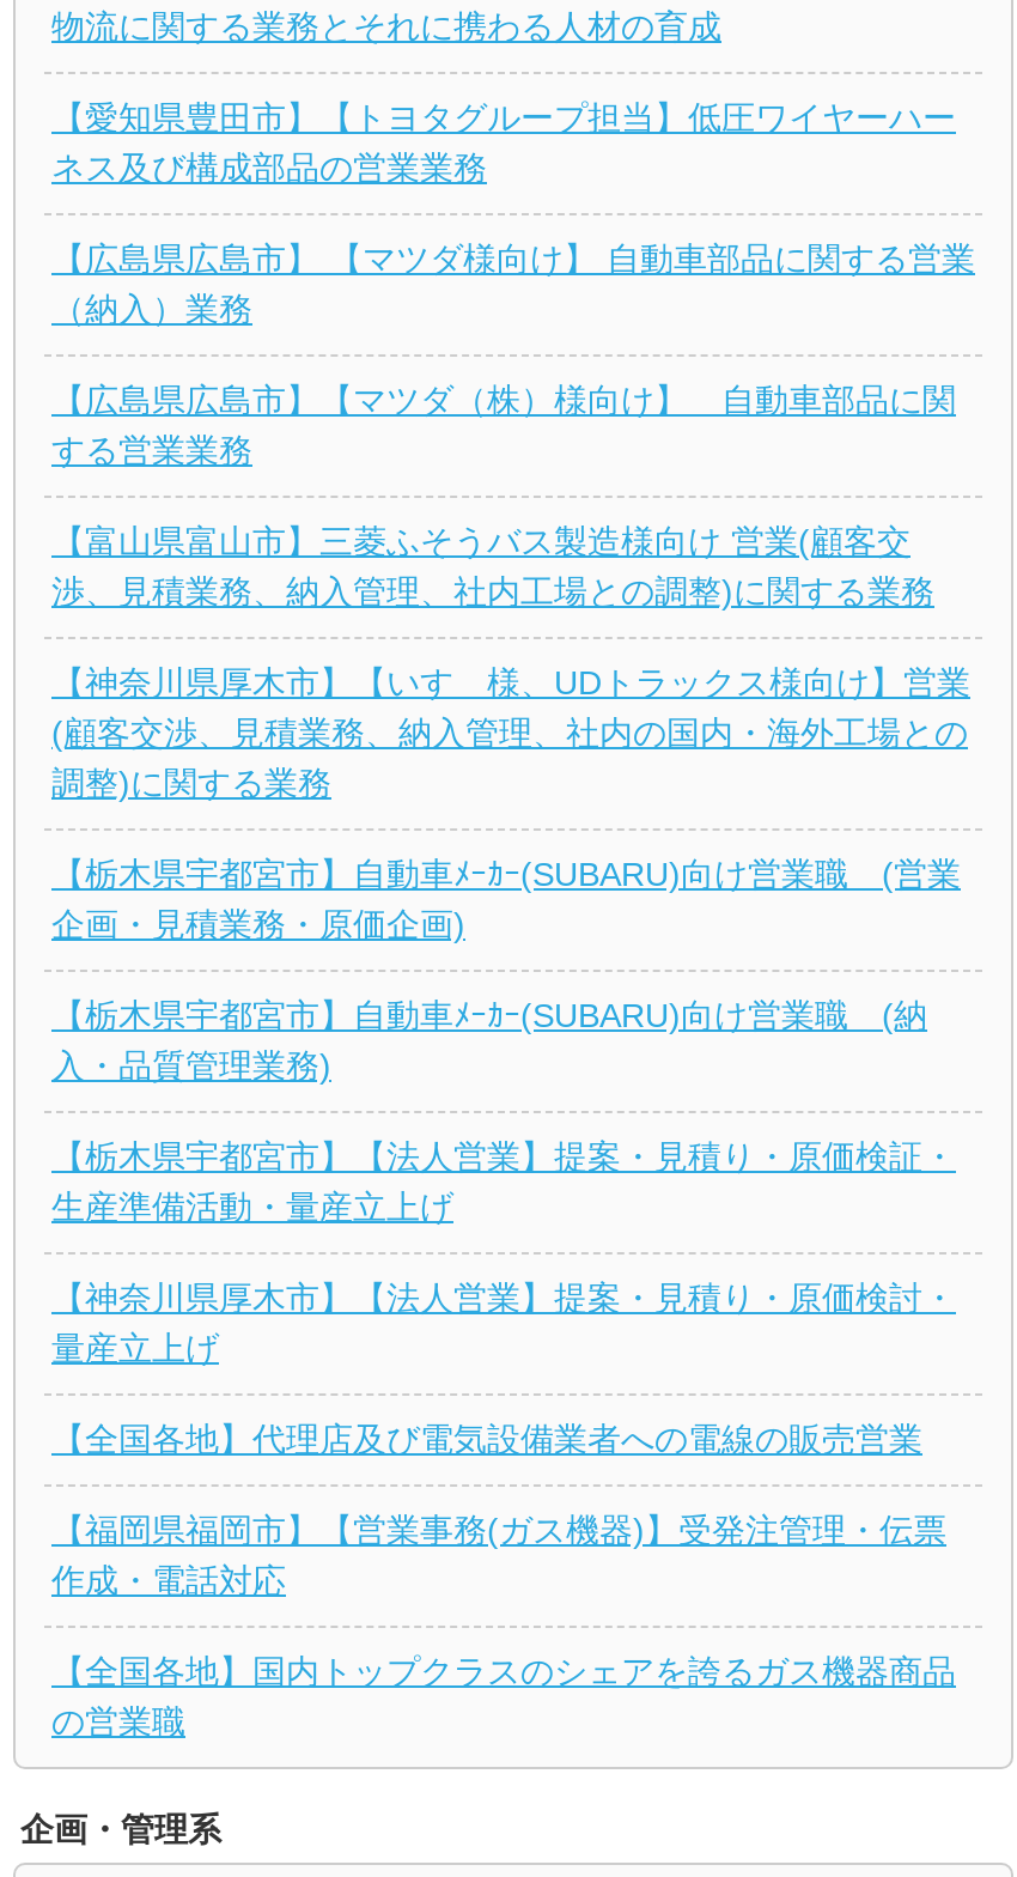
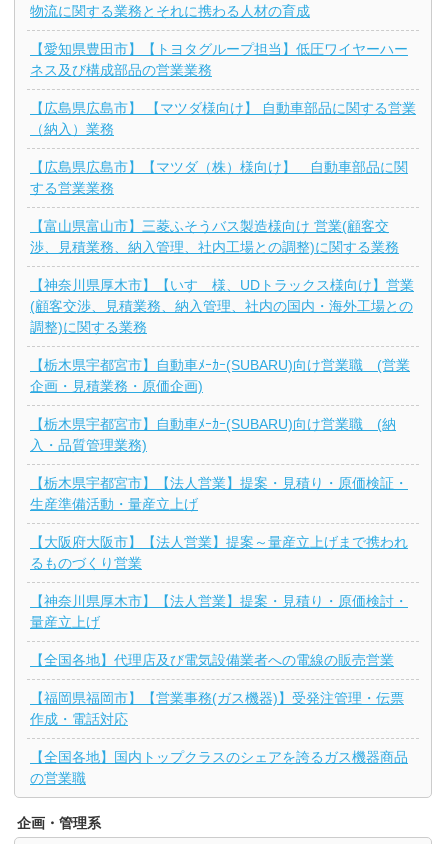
+ 【大阪府大阪市】【法人営業】提案～量産立上げまで携われ
+ るものづくり営業
